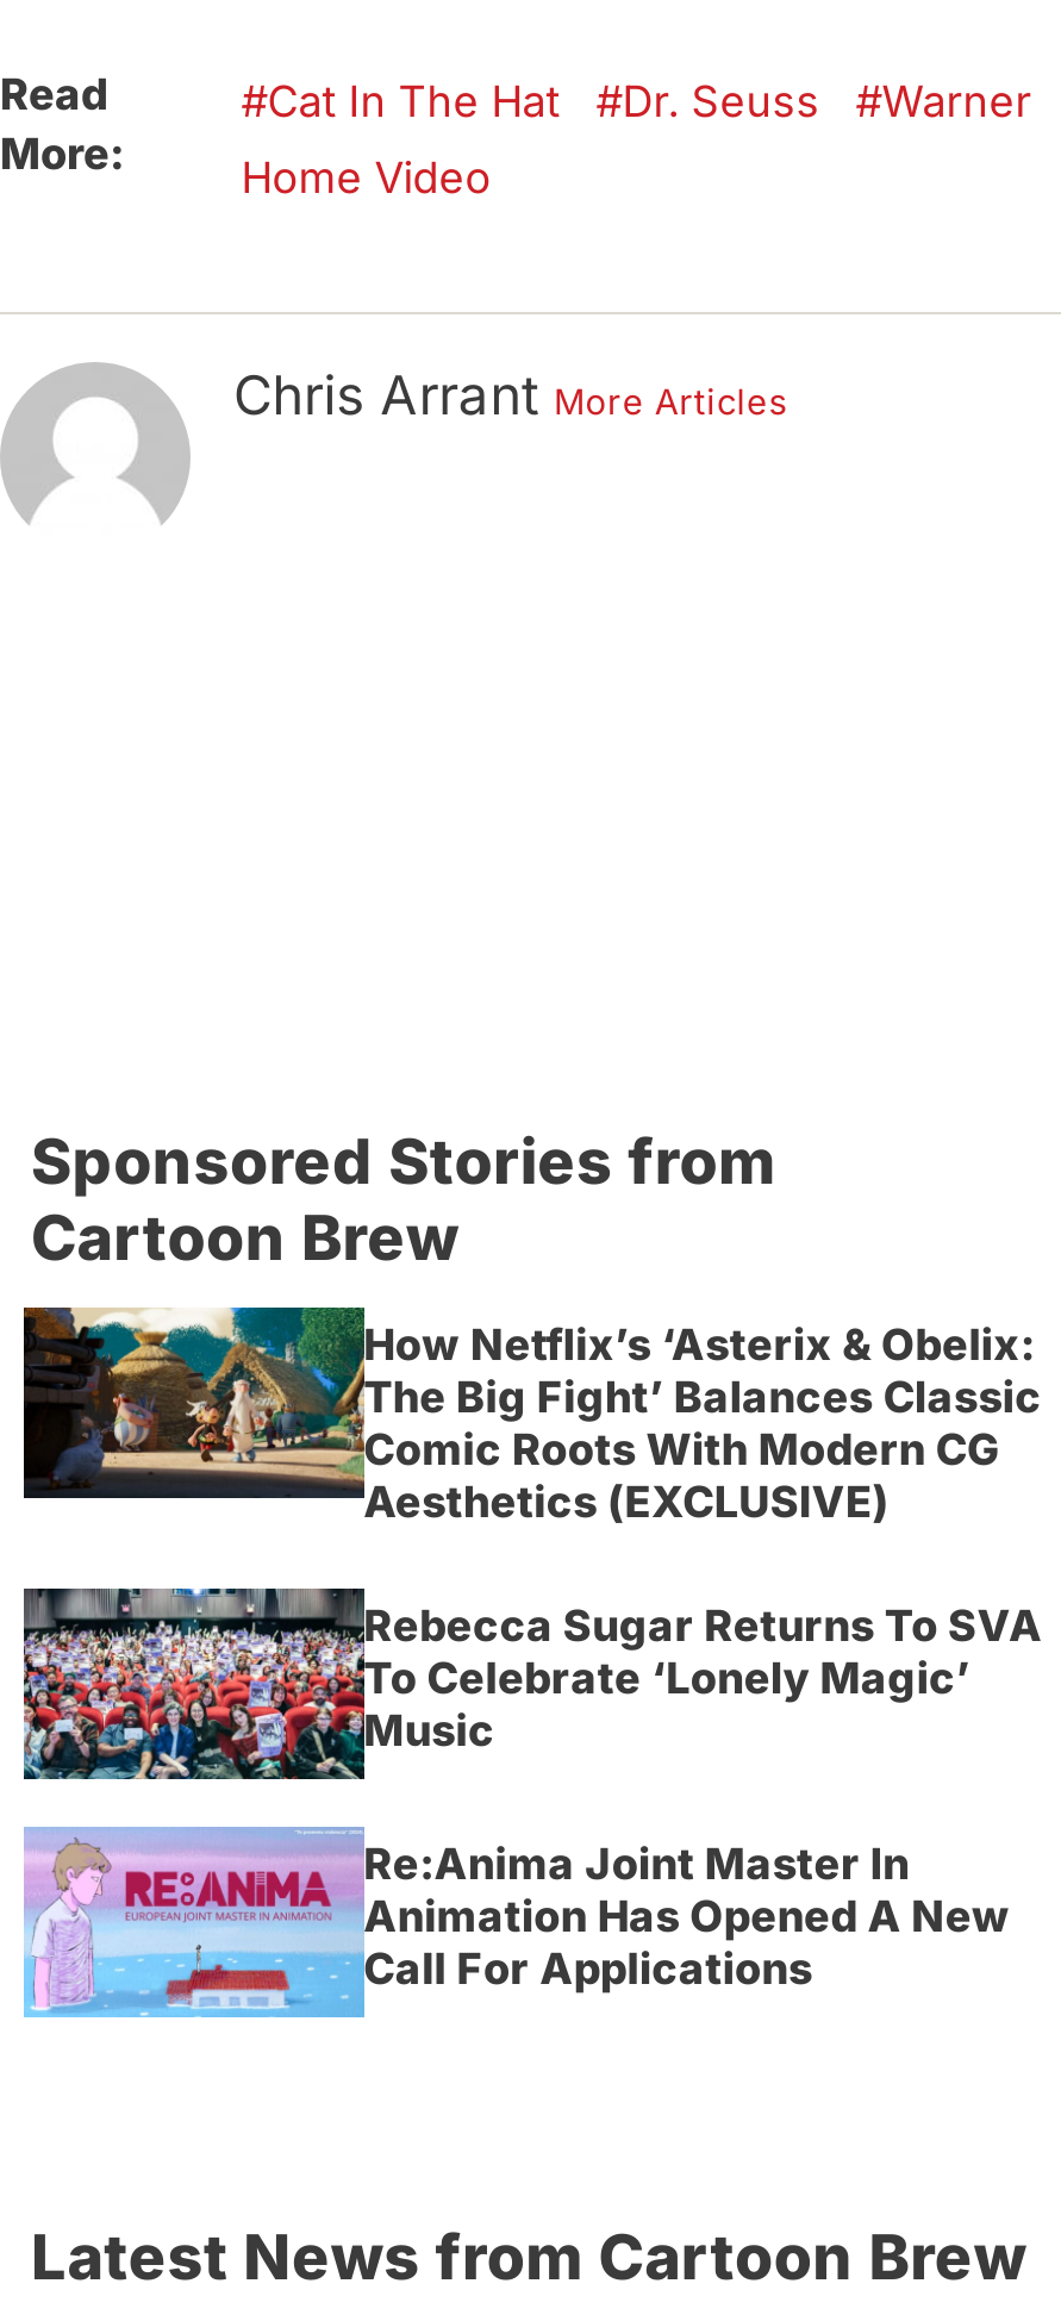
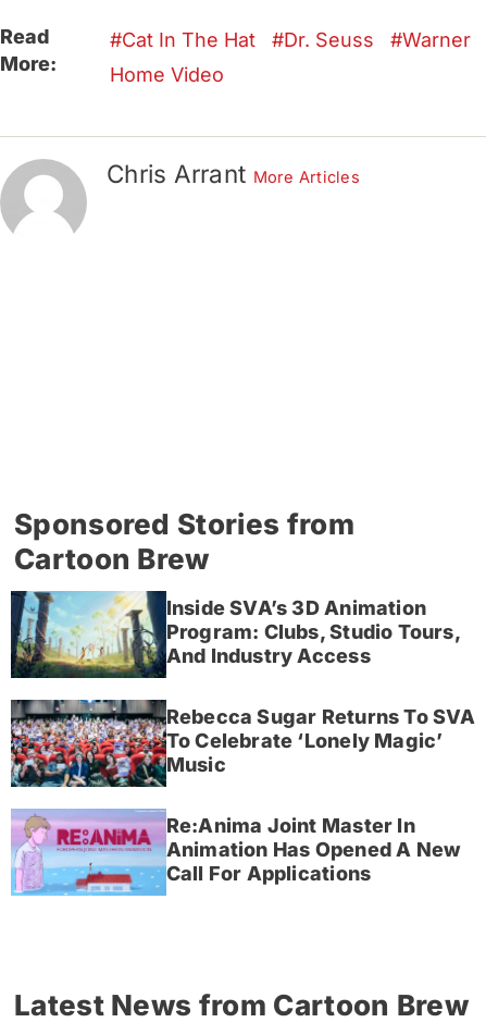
- [image]
- How Netflix’s ‘Asterix & Obelix:
- The Big Fight’ Balances Classic
- Comic Roots With Modern CG
- Aesthetics (EXCLUSIVE)
+ [image]
+ Inside SVA’s 3D Animation
+ Program: Clubs, Studio Tours,
+ And Industry Access
